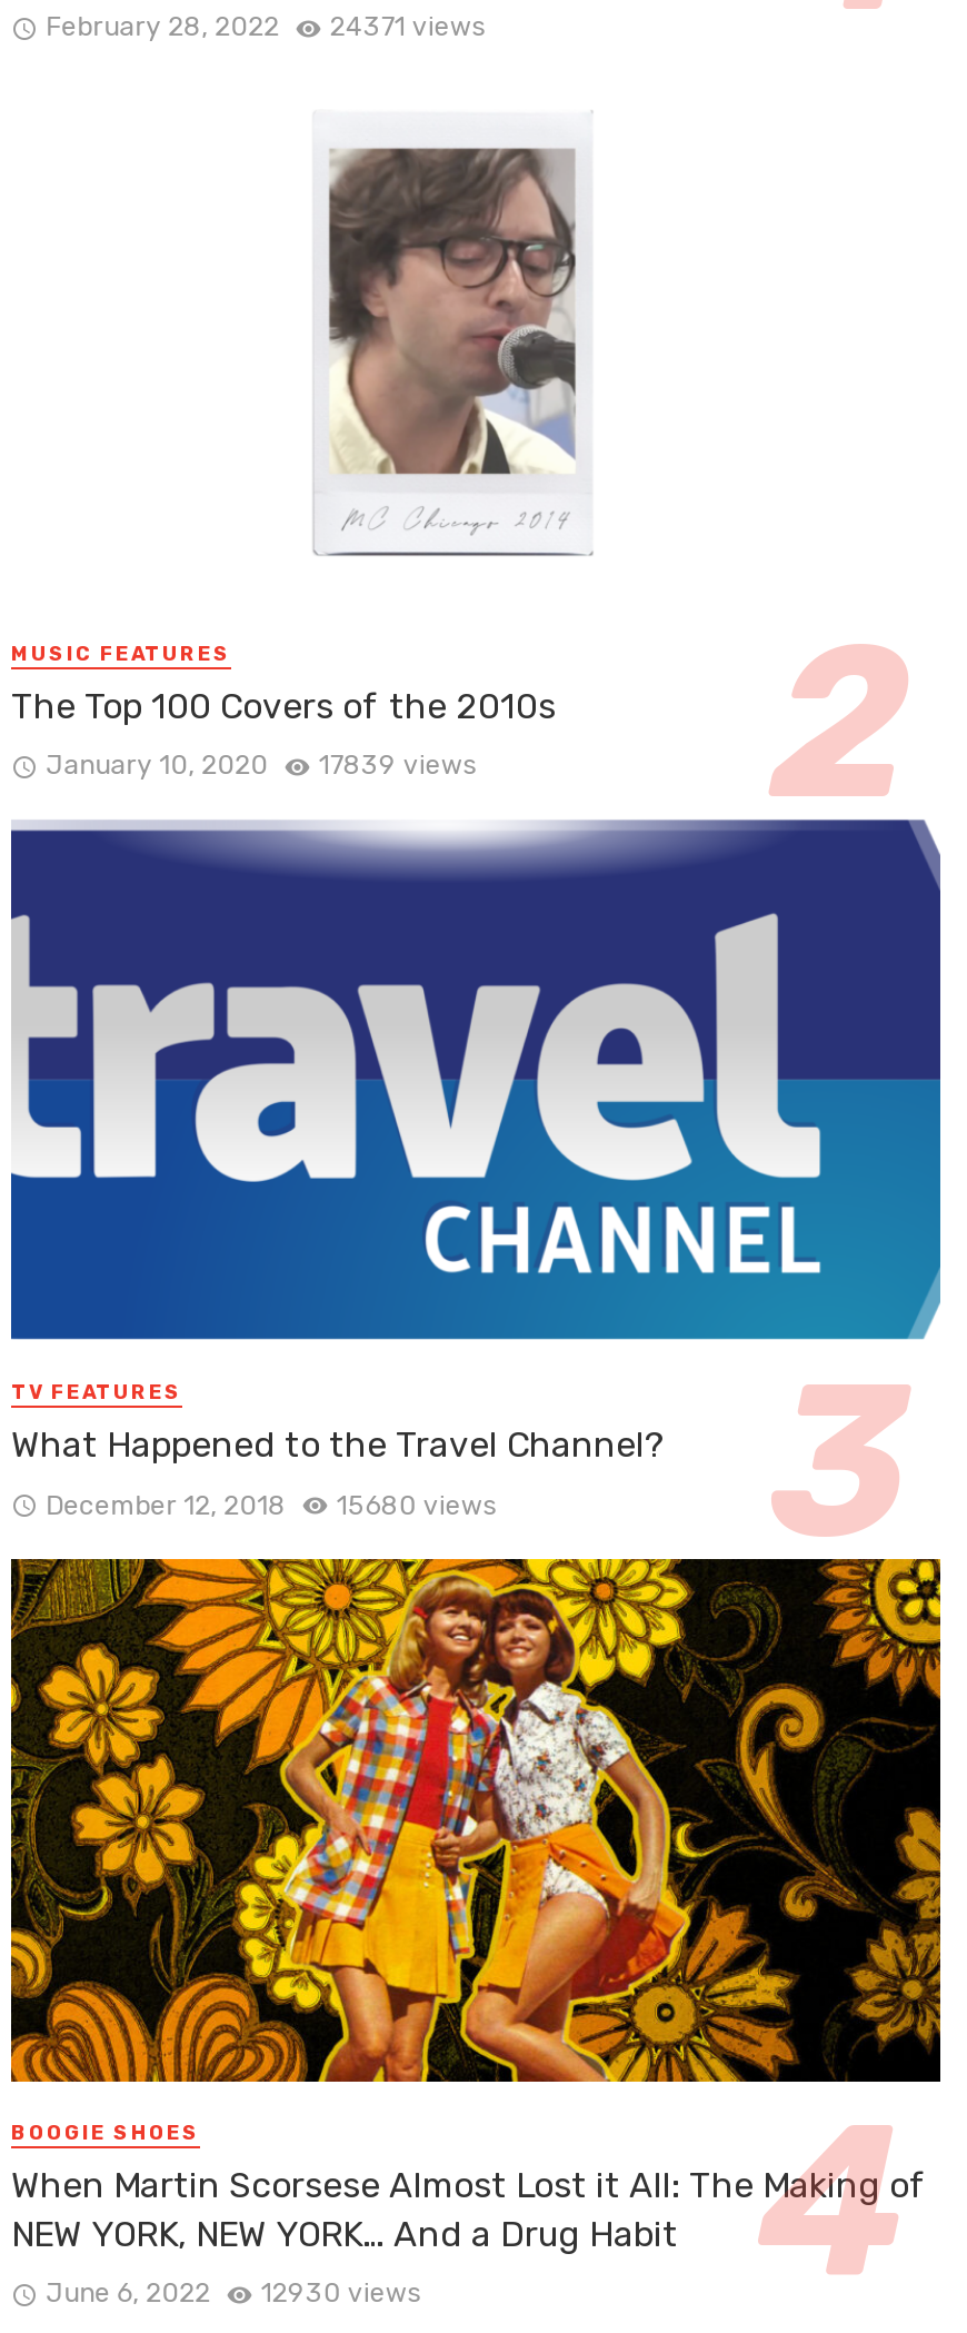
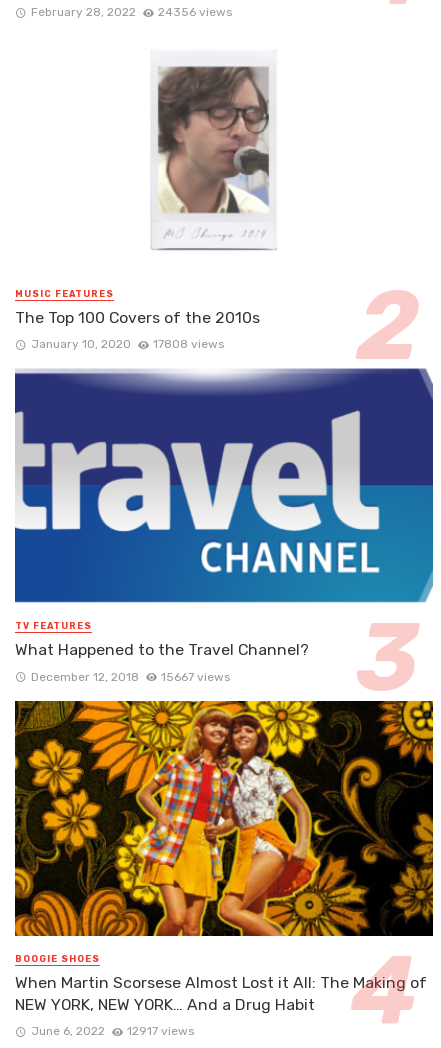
- February 28, 2022 24371 views
+ February 28, 2022 24356 views

- January 10, 2020 17839 views
+ January 10, 2020 17808 views

- December 12, 2018 15680 views
+ December 12, 2018 15667 views

- June 6, 2022 12930 views
+ June 6, 2022 12917 views
